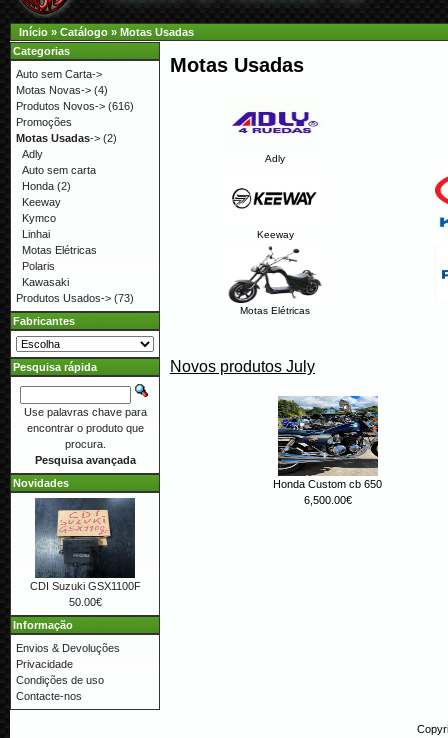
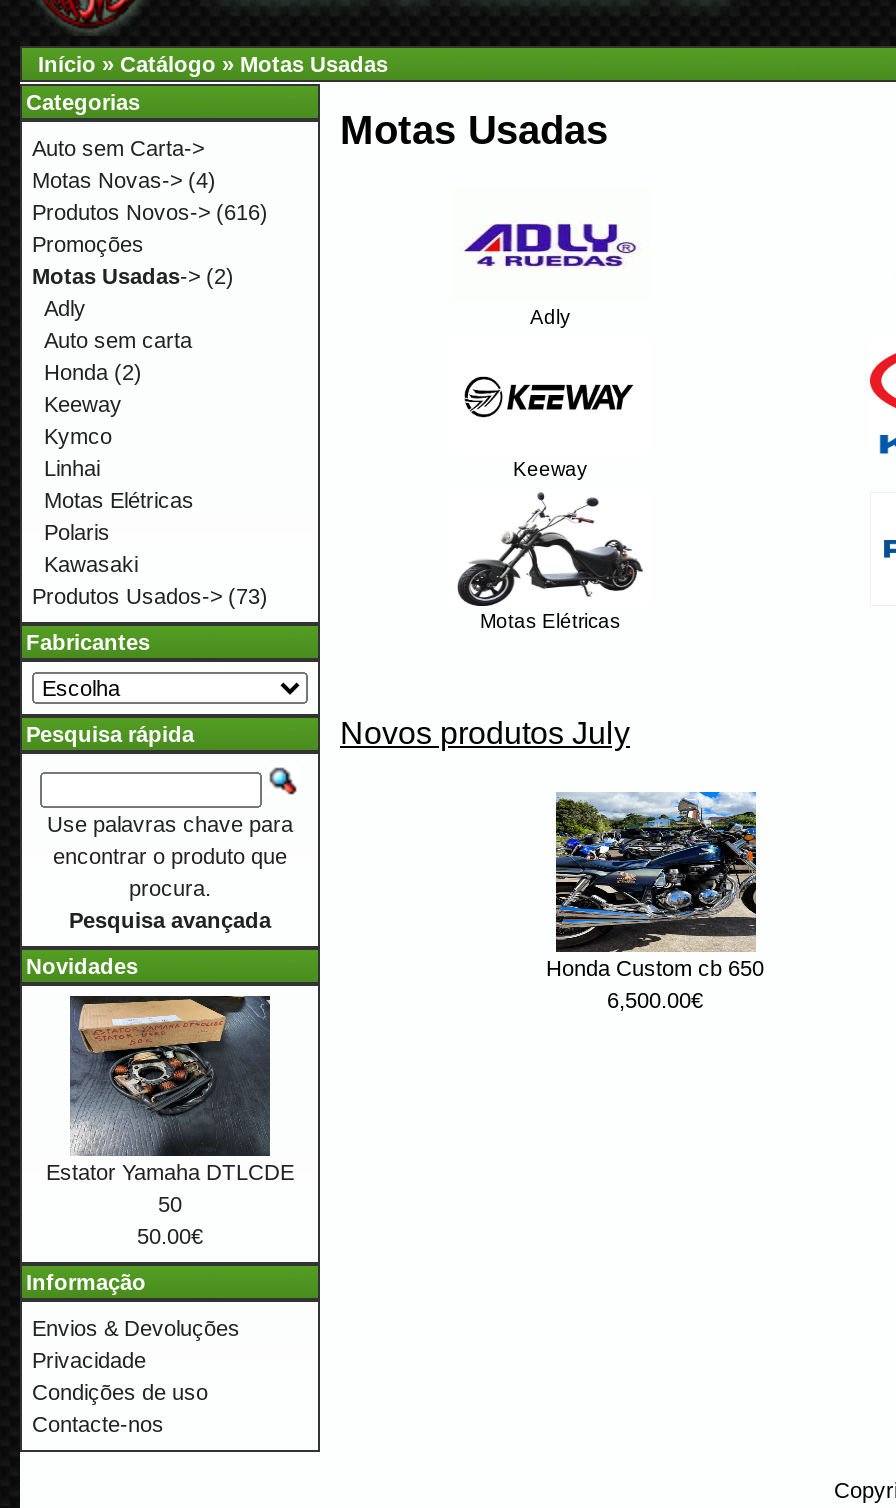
- [image]
- CDI Suzuki GSX1100F
+ [image]
+ Estator Yamaha DTLCDE
+ 50
